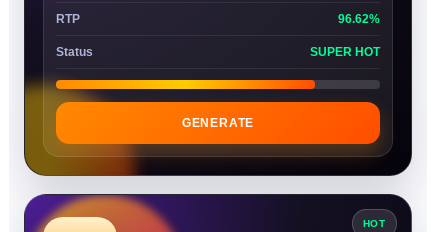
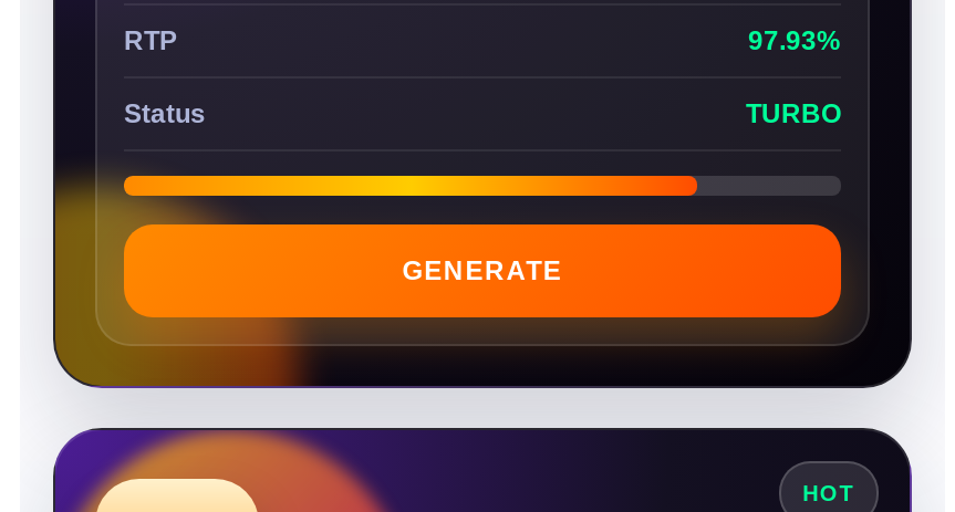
- 96.62%
+ 97.93%

- SUPER HOT
+ TURBO
